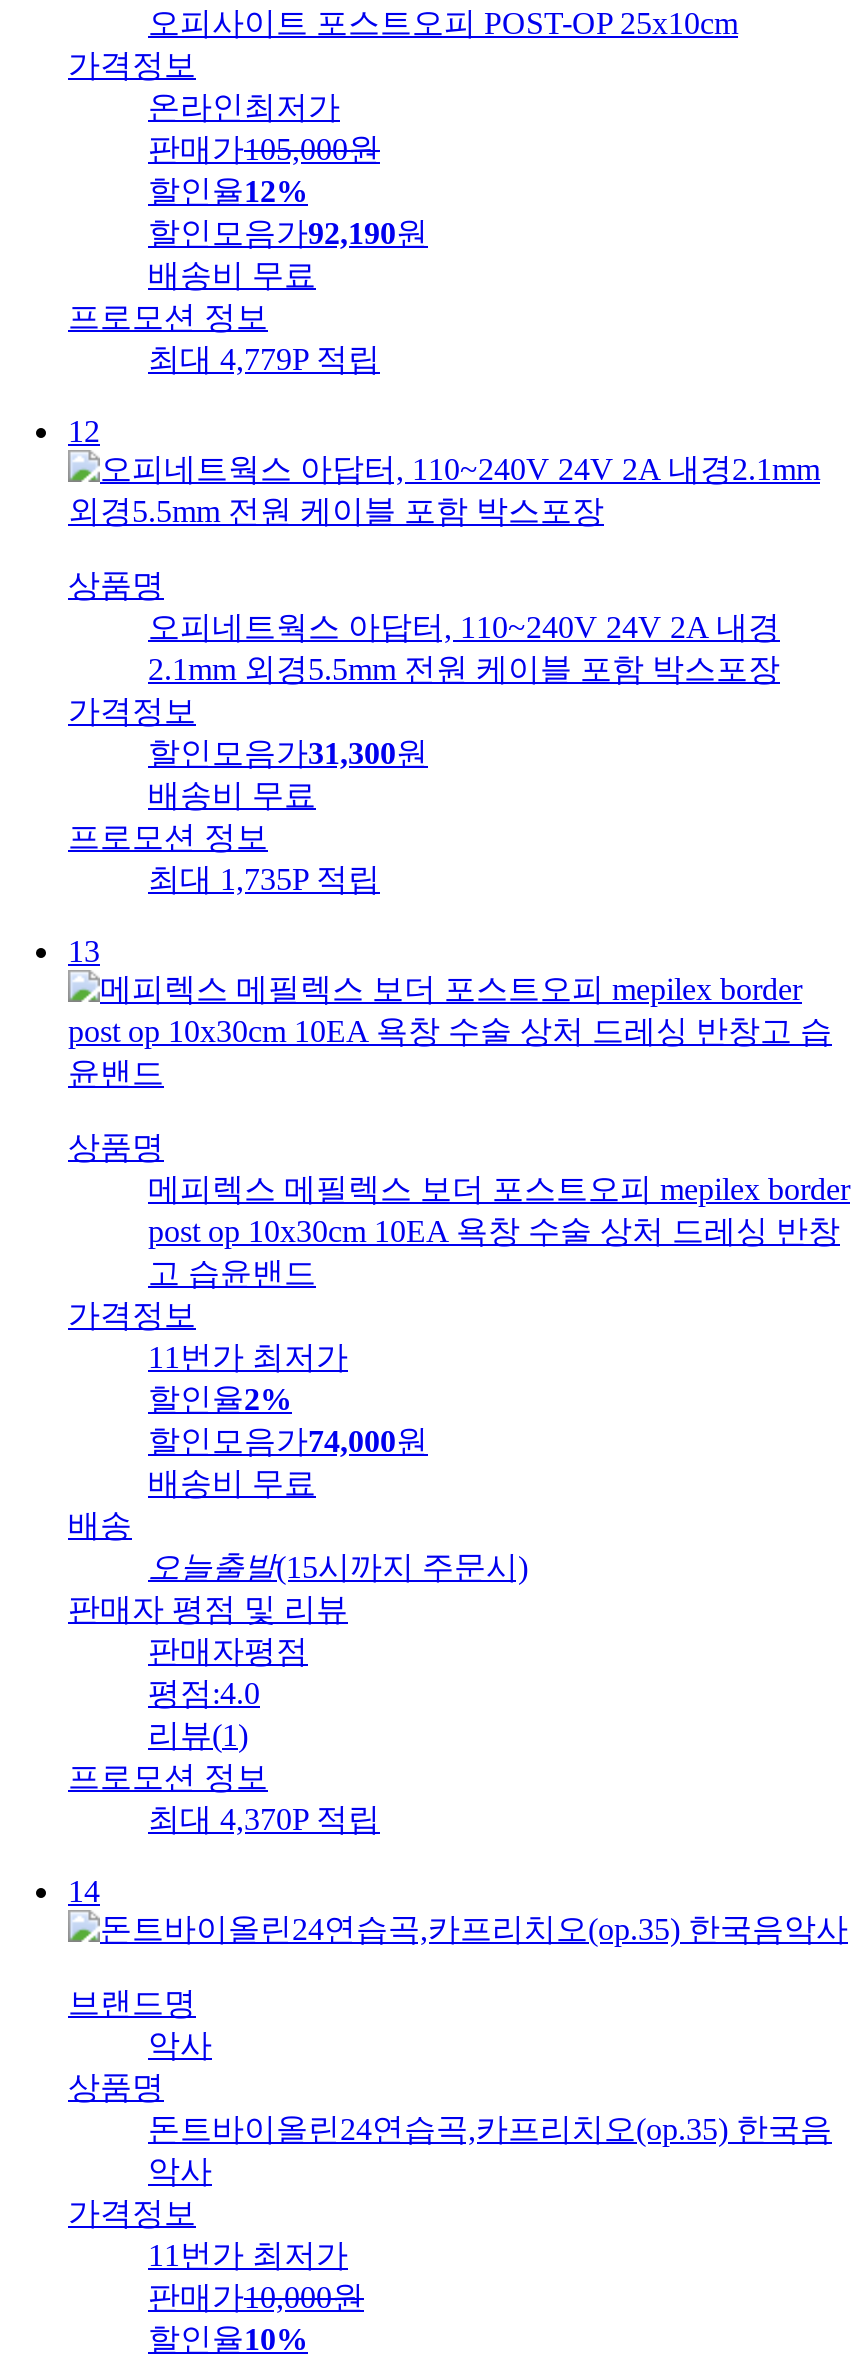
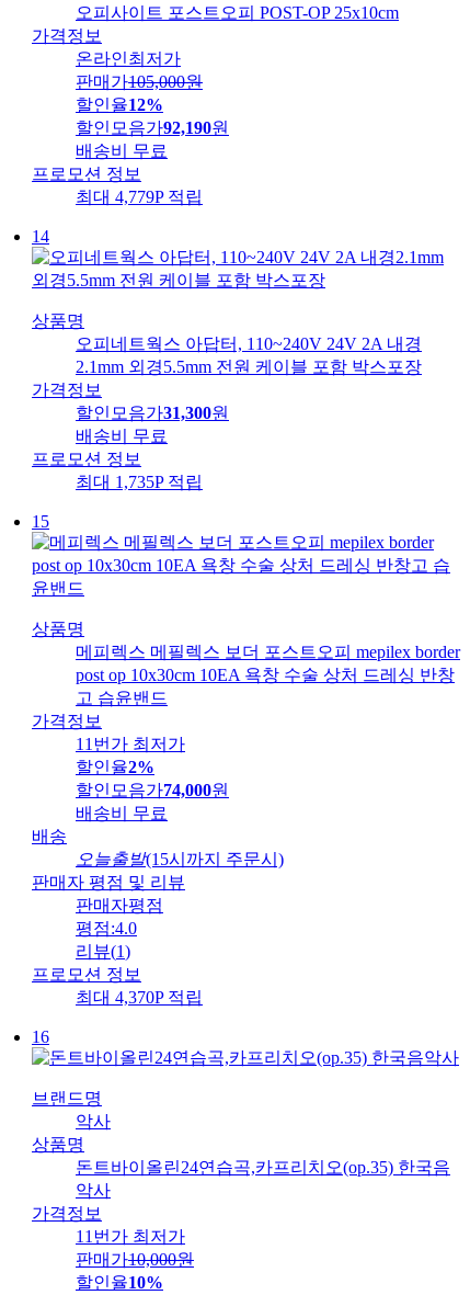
- 12
+ 14

- 13
+ 15

- 14
+ 16
